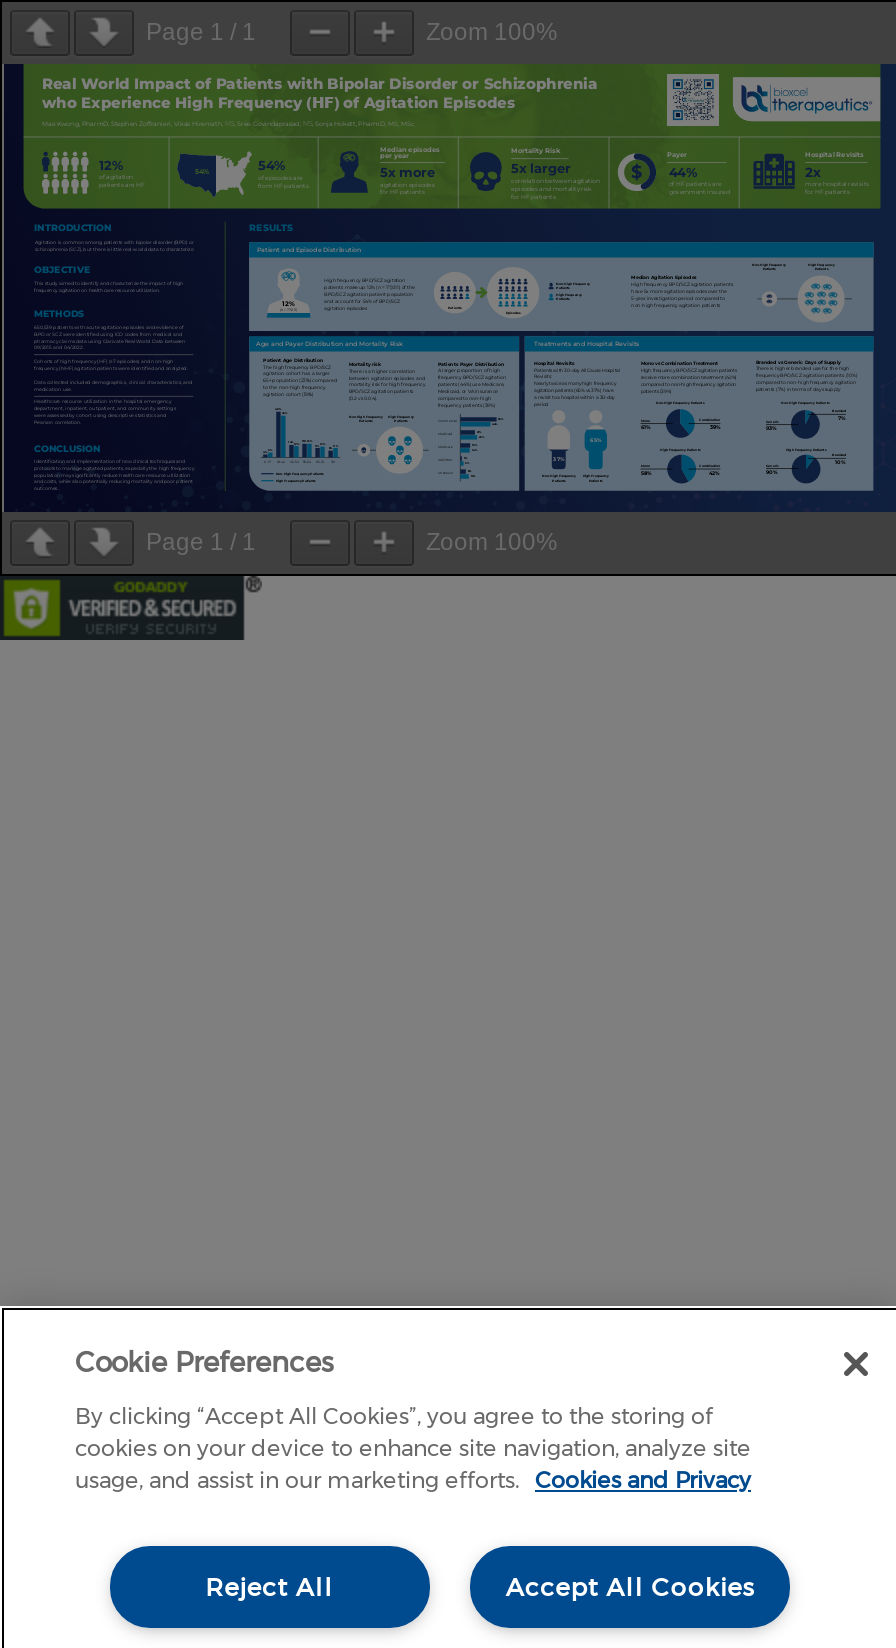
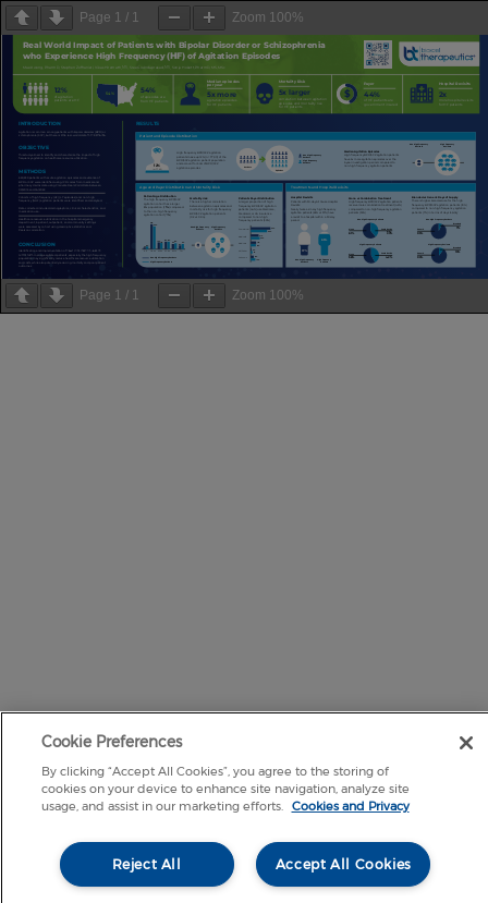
- [image]
